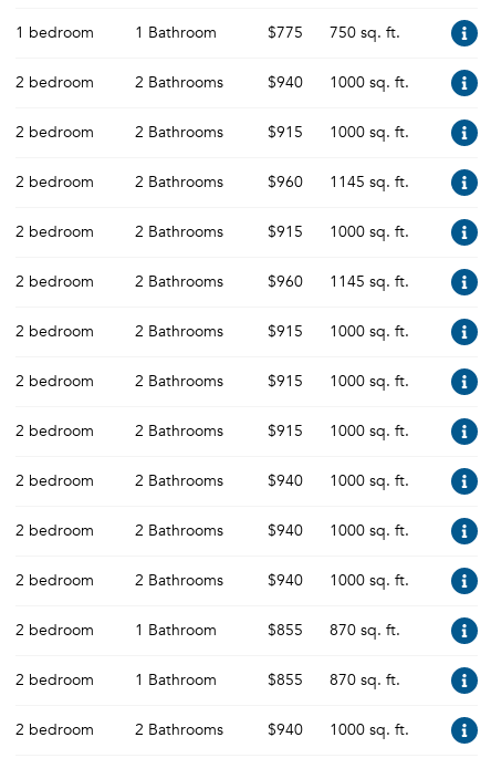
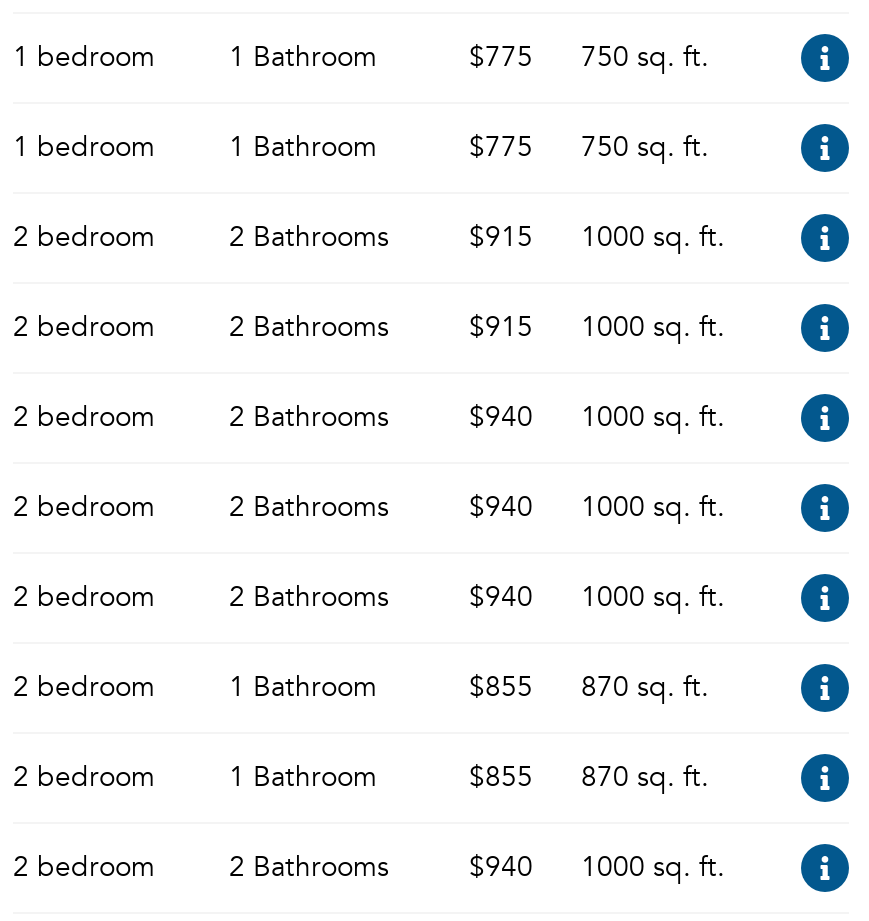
- 2 bedroom
- 2 Bathrooms
- $940
- 1000 sq. ft.
- 2 bedroom
- 2 Bathrooms
- $915
- 1000 sq. ft.
- 2 bedroom
- 2 Bathrooms
- $960
- 1145 sq. ft.
- 2 bedroom
- 2 Bathrooms
- $915
- 1000 sq. ft.
- 2 bedroom
- 2 Bathrooms
- $960
- 1145 sq. ft.
- 2 bedroom
- 2 Bathrooms
- $915
- 1000 sq. ft.
+ 1 bedroom
+ 1 Bathroom
+ $775
+ 750 sq. ft.
